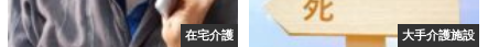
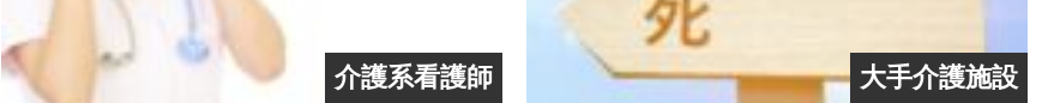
- 在宅介護
+ 介護系看護師
